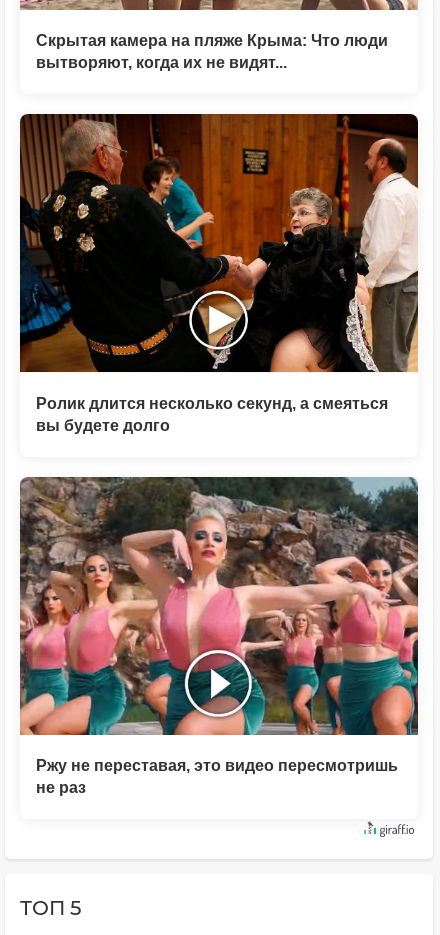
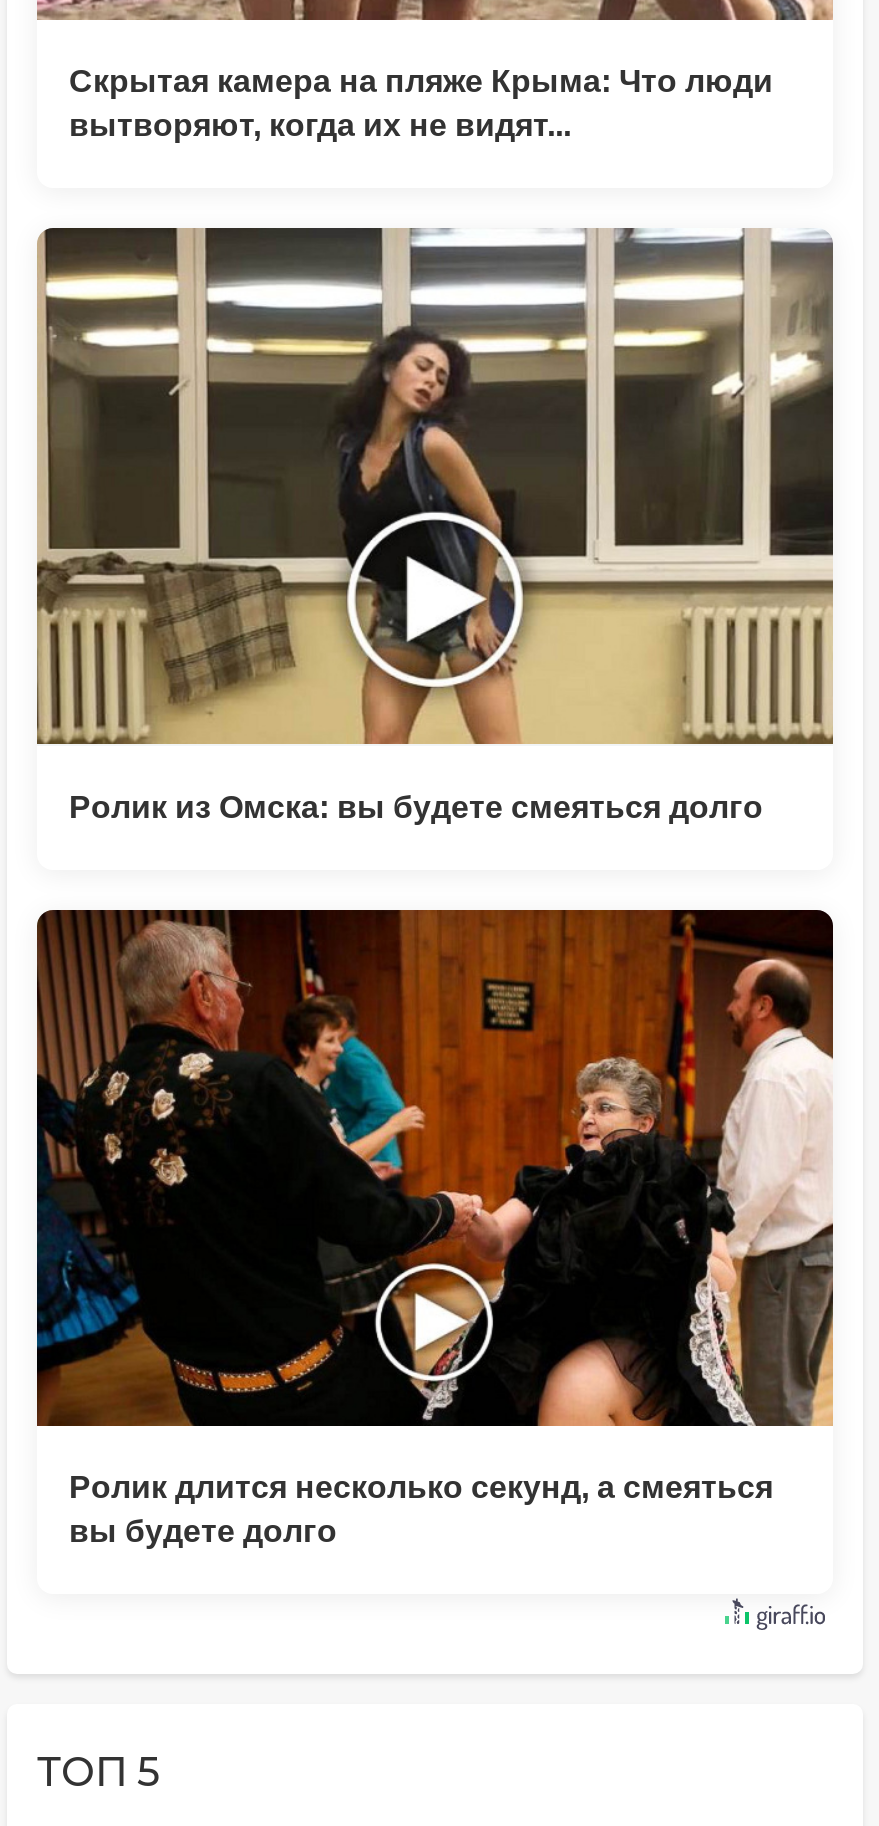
+ [image]
+ Ролик из Омска: вы будете смеяться долго

moved down: [image] | Ролик длится несколько секунд, а смеяться | вы будете долго

- [image]
- Ржу не переставая, это видео пересмотришь
- не раз
